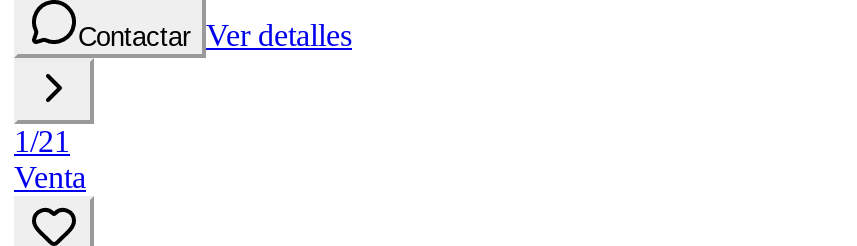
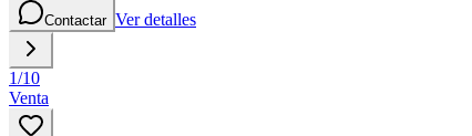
- 1/21
+ 1/10
